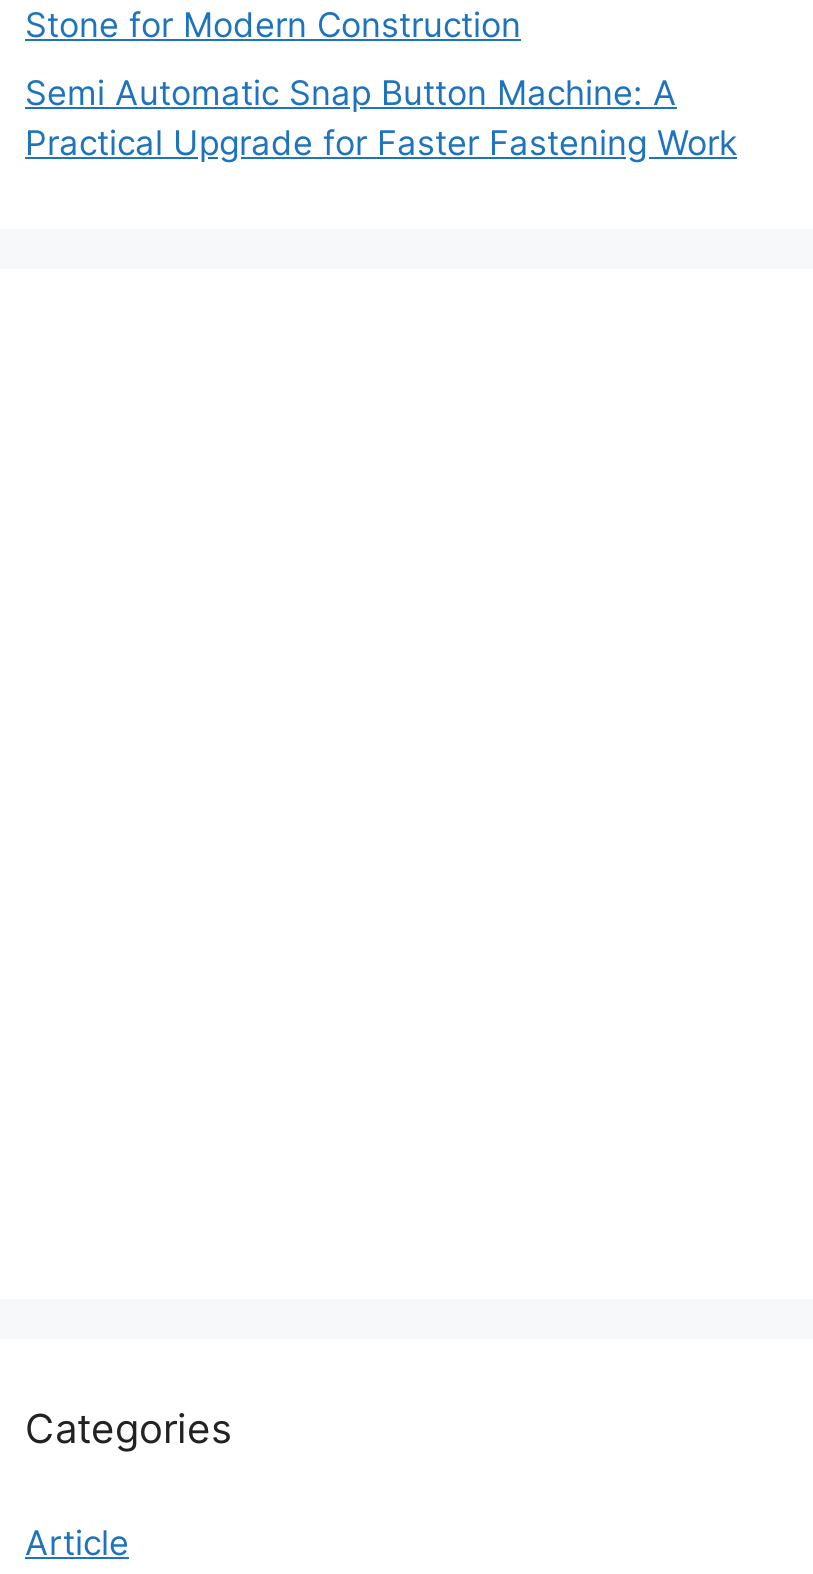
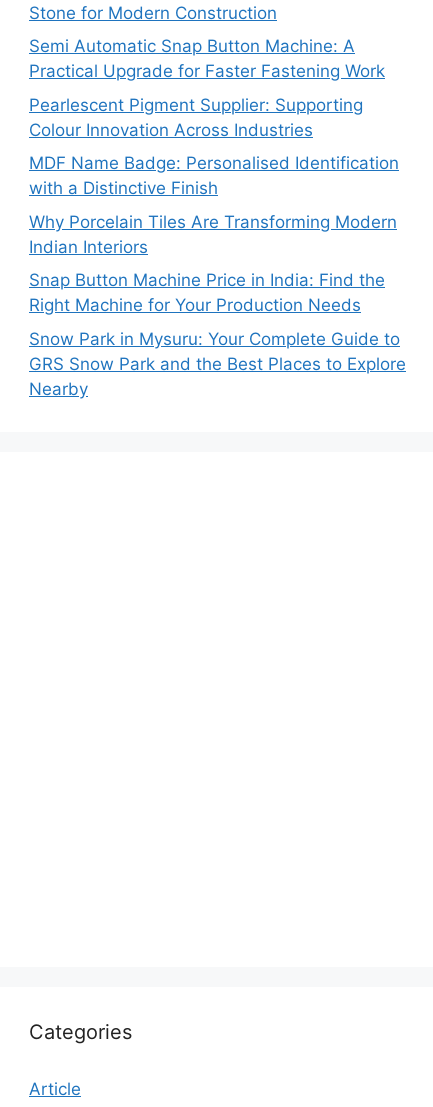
+ Pearlescent Pigment Supplier: Supporting
+ Colour Innovation Across Industries
+ MDF Name Badge: Personalised Identification
+ with a Distinctive Finish
+ Why Porcelain Tiles Are Transforming Modern
+ Indian Interiors
+ Snap Button Machine Price in India: Find the
+ Right Machine for Your Production Needs
+ Snow Park in Mysuru: Your Complete Guide to
+ GRS Snow Park and the Best Places to Explore
+ Nearby
